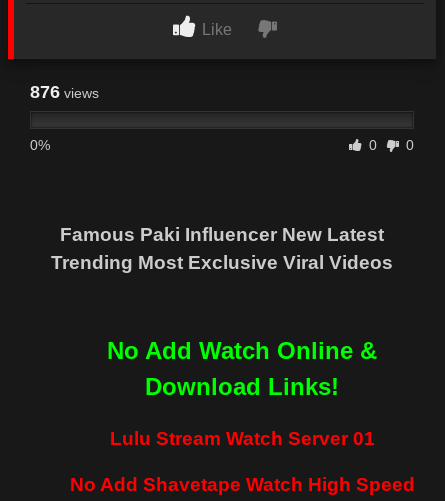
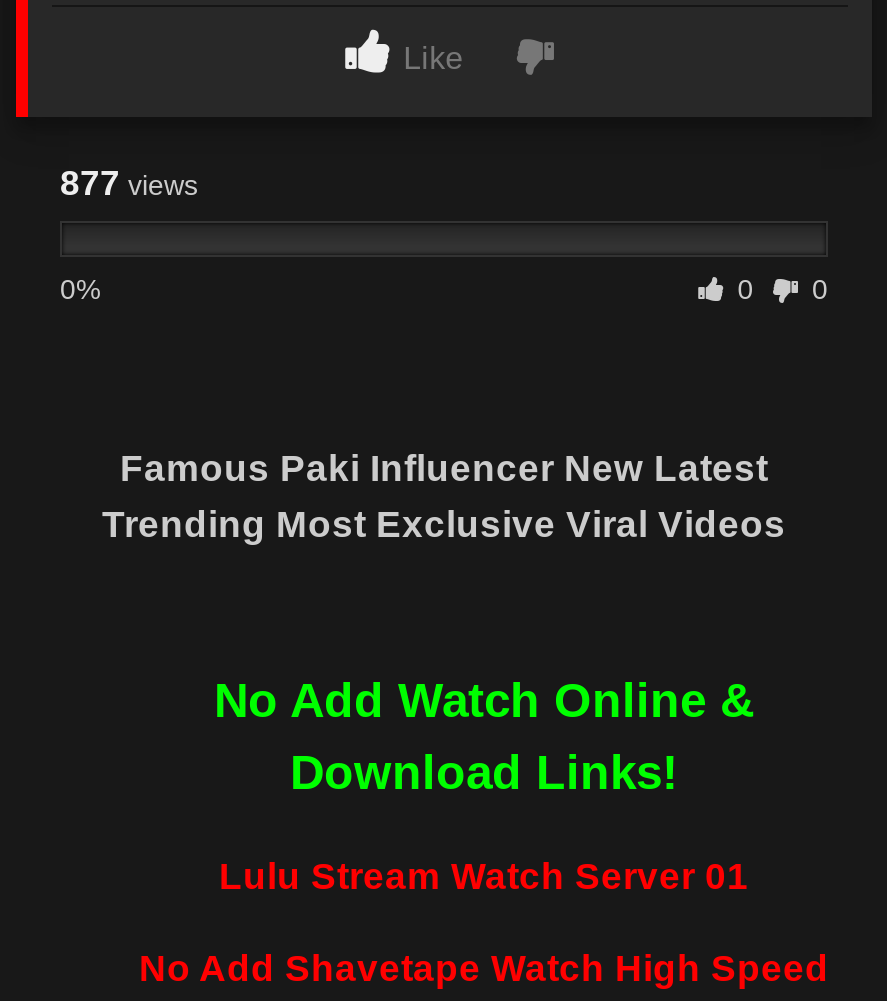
- 876 views
+ 877 views
